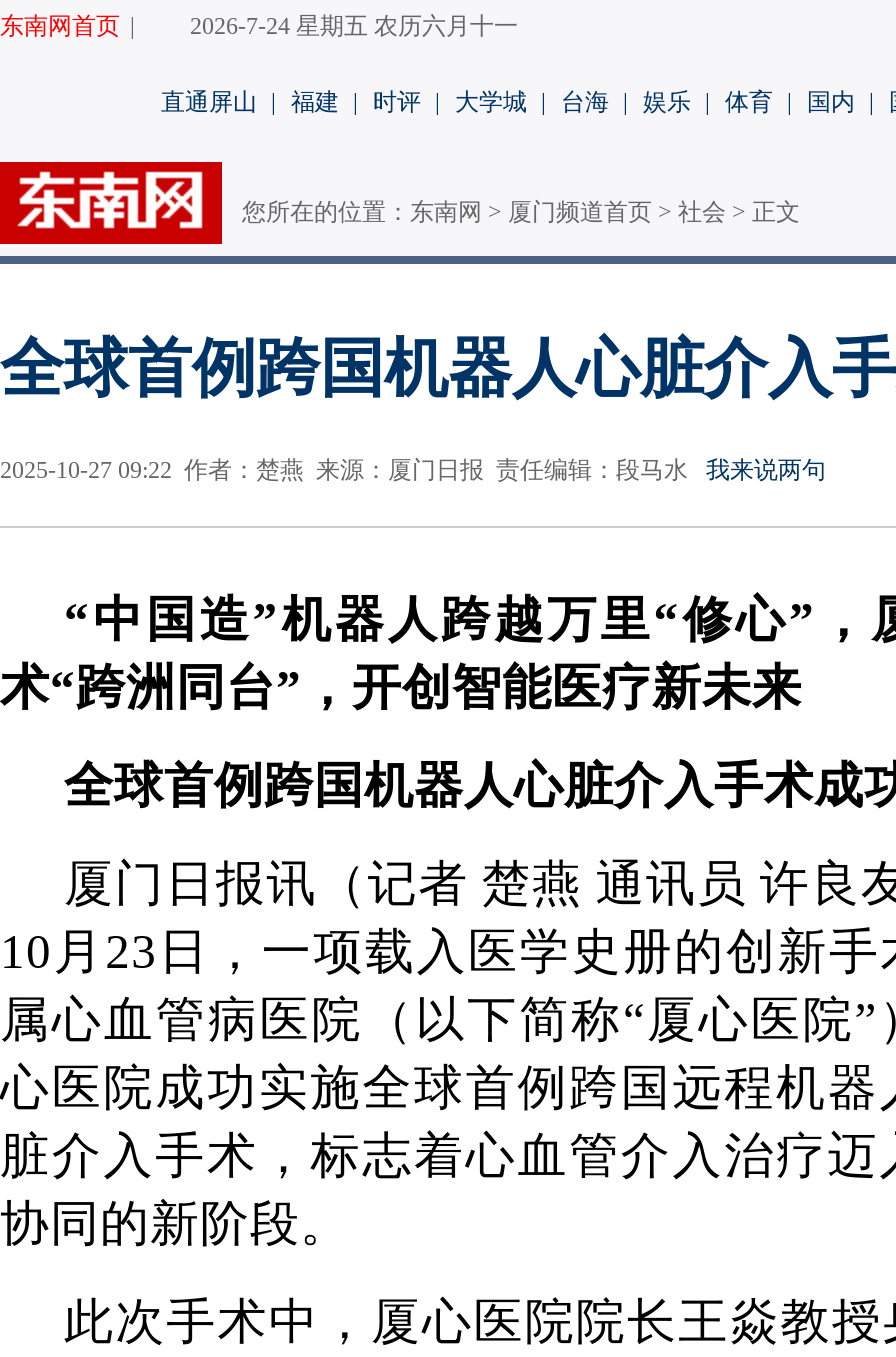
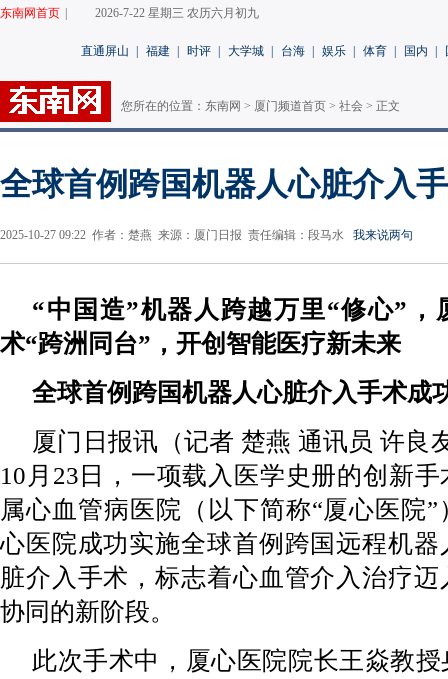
- 2026-7-24 星期五 农历六月十一
+ 2026-7-22 星期三 农历六月初九
